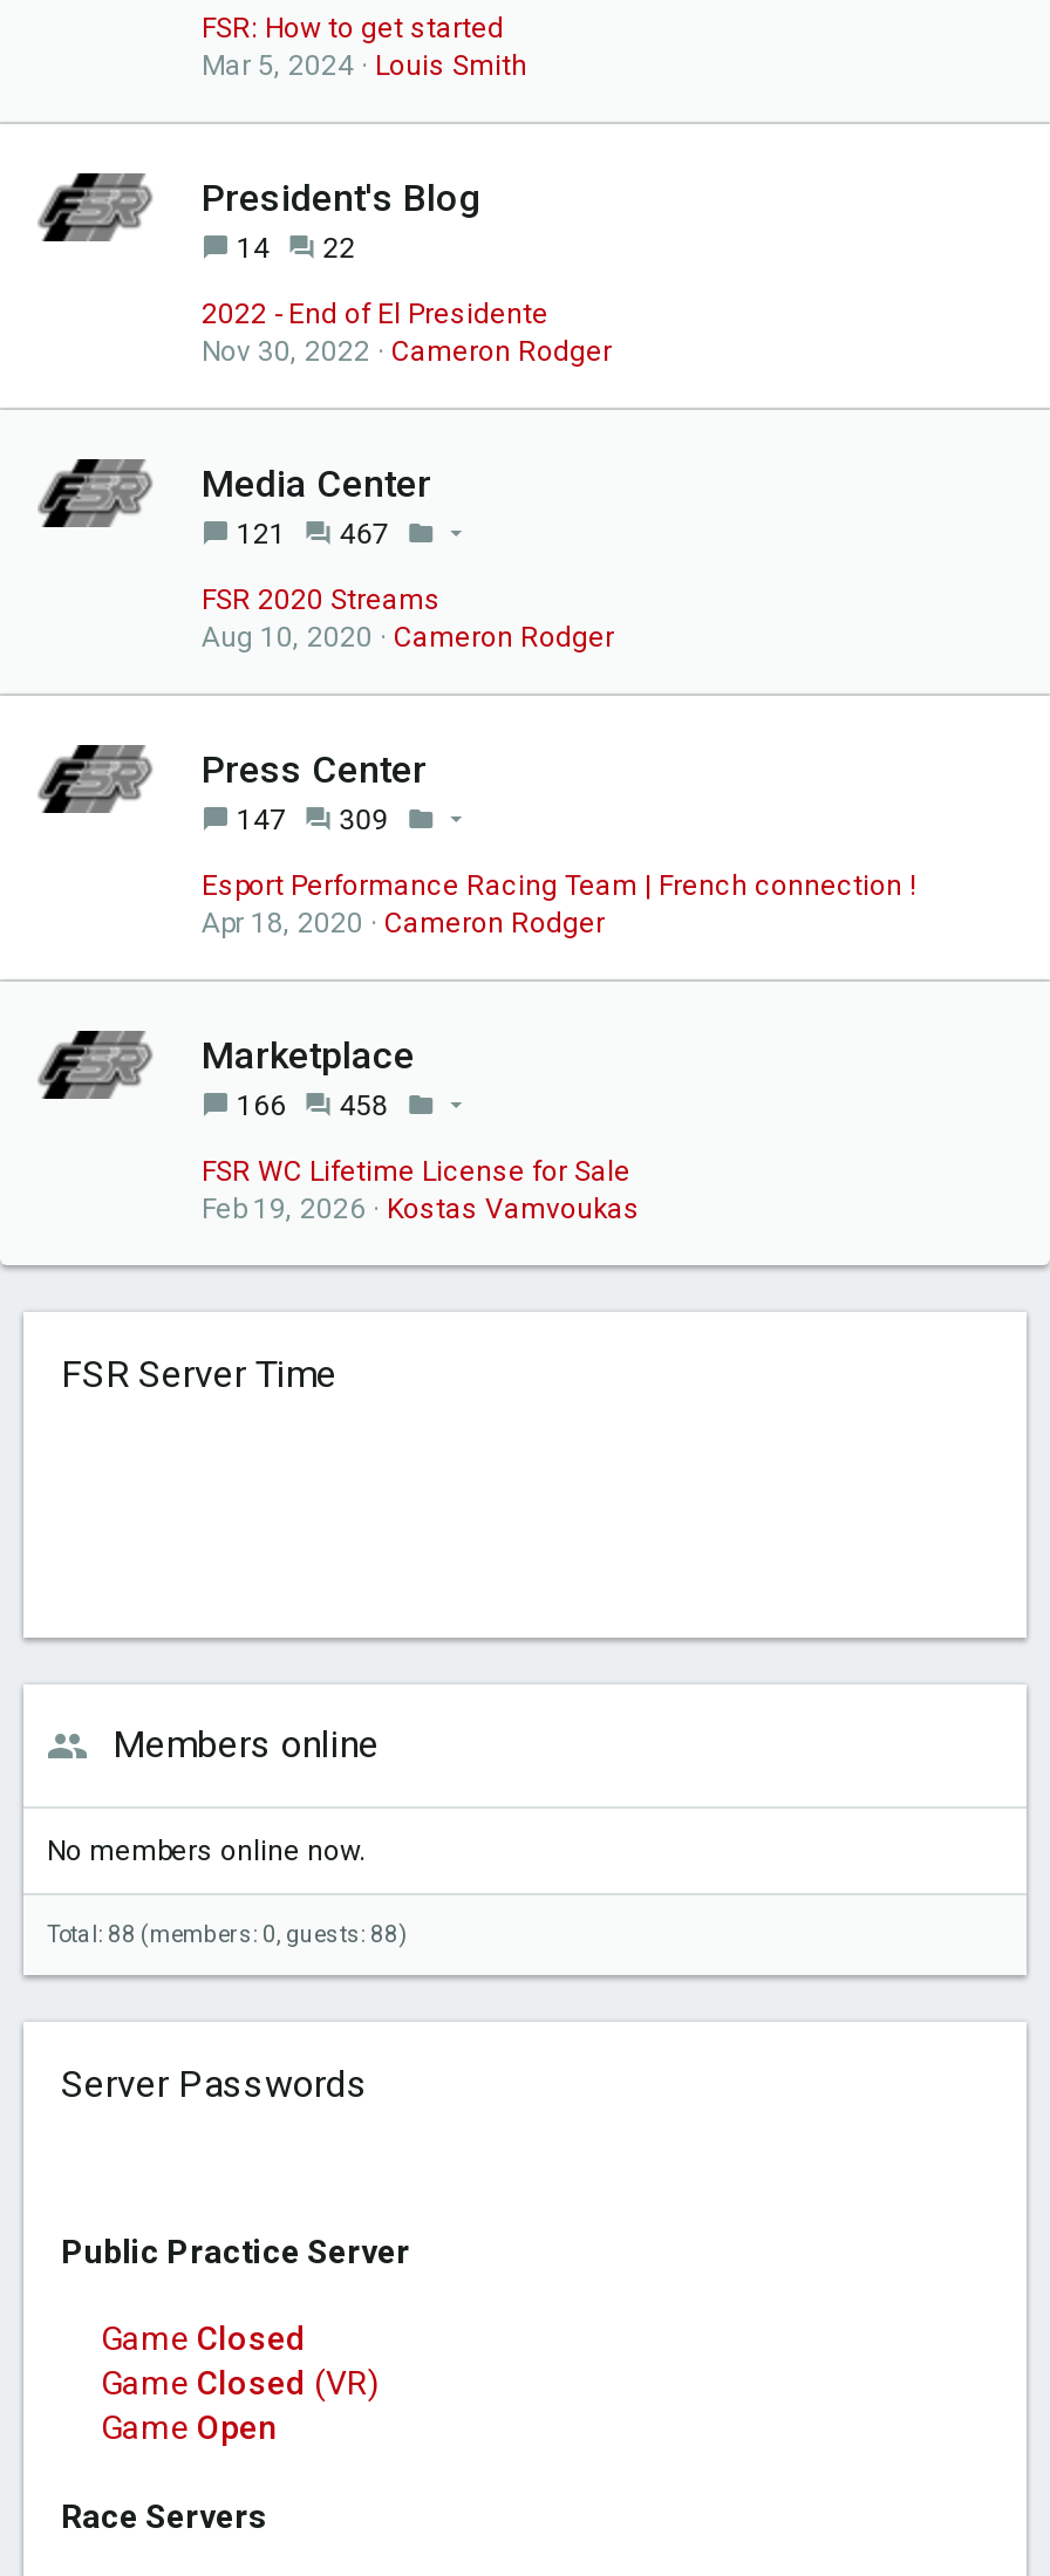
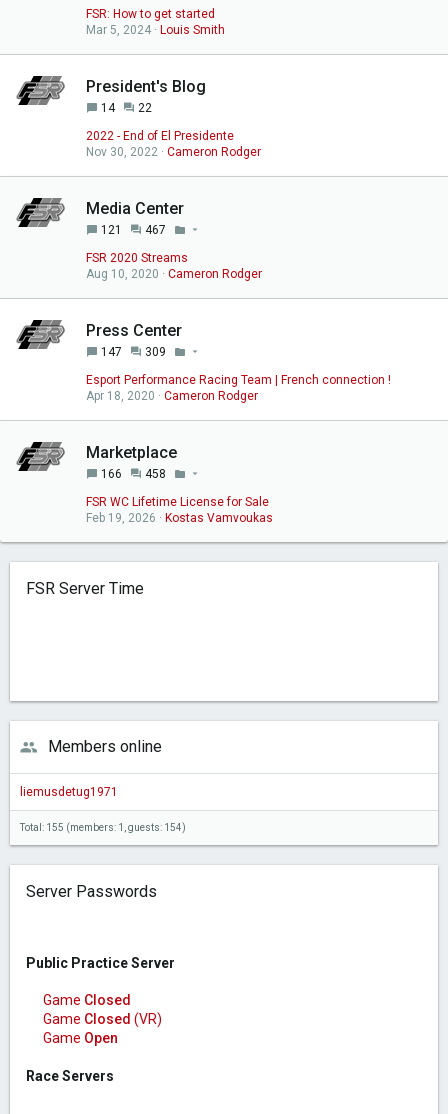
- No members online now.
+ liemusdetug1971

- Total: 88 (members: 0, guests: 88)
+ Total: 155 (members: 1, guests: 154)
